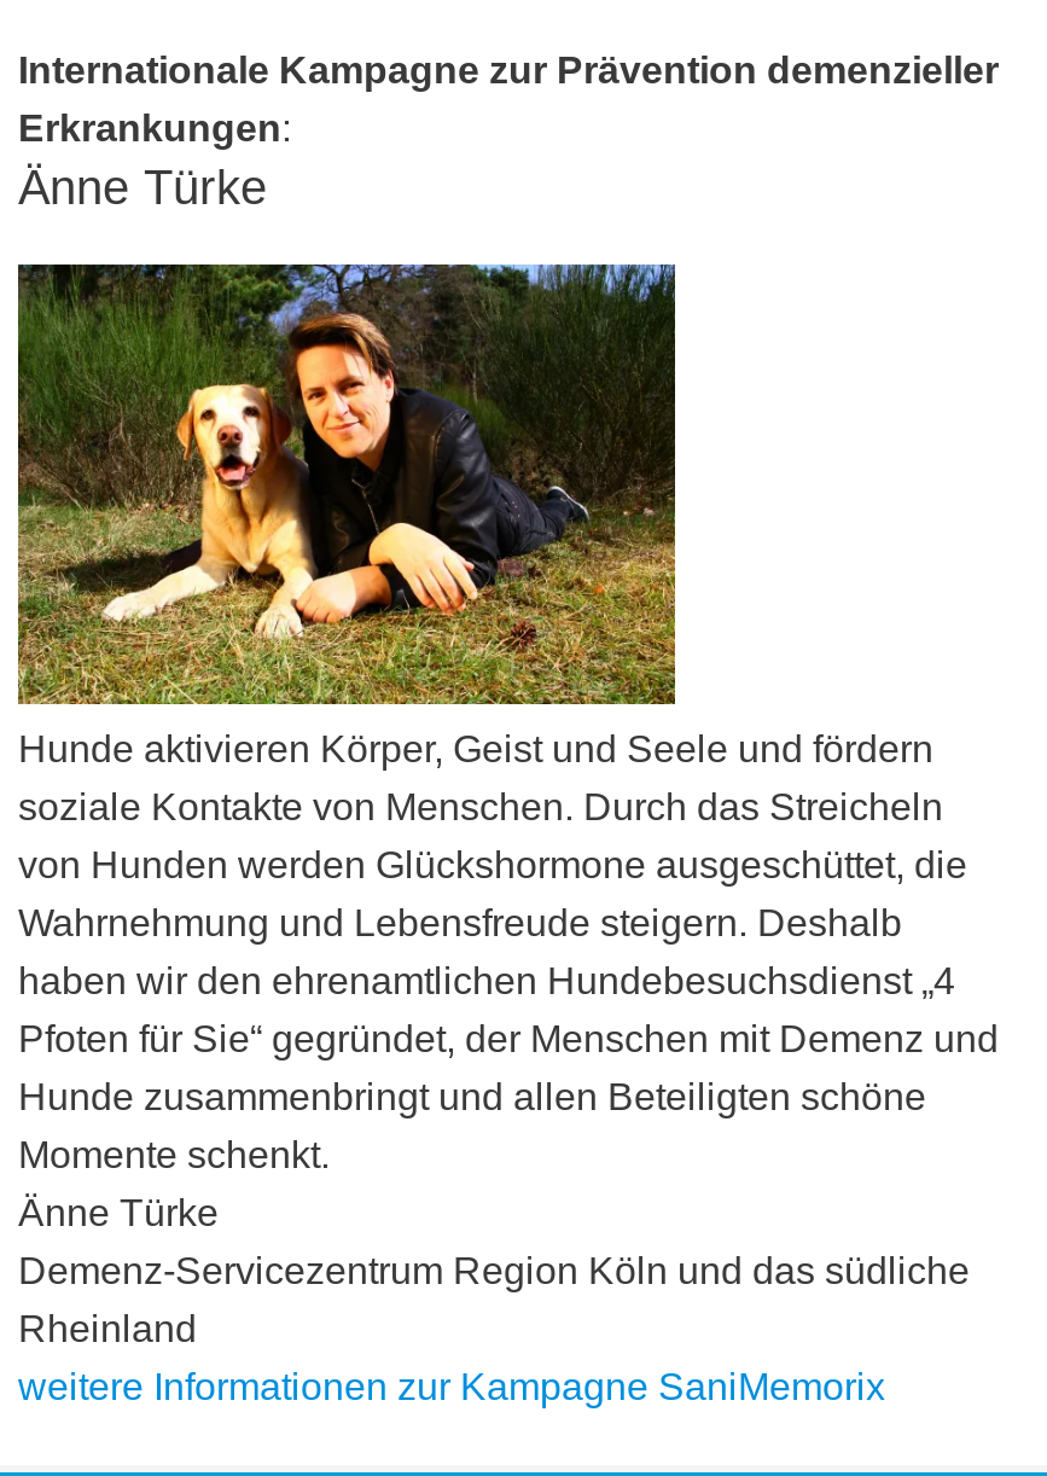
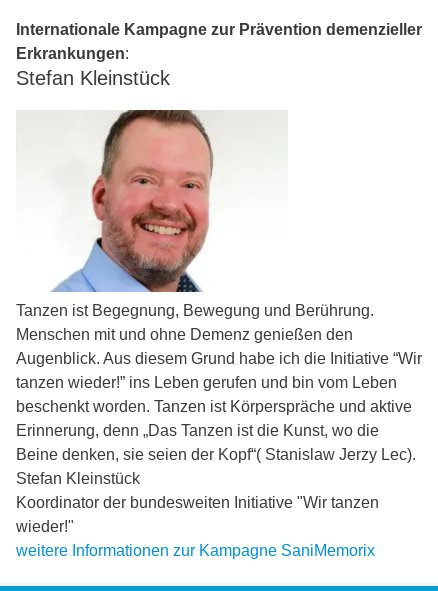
- Änne Türke
+ Stefan Kleinstück

- [image]
- Hunde aktivieren Körper, Geist und Seele und fördern
- soziale Kontakte von Menschen. Durch das Streicheln
- von Hunden werden Glückshormone ausgeschüttet, die
- Wahrnehmung und Lebensfreude steigern. Deshalb
- haben wir den ehrenamtlichen Hundebesuchsdienst „4
- Pfoten für Sie“ gegründet, der Menschen mit Demenz und
- Hunde zusammenbringt und allen Beteiligten schöne
- Momente schenkt.
- Änne Türke
- Demenz-Servicezentrum Region Köln und das südliche
- Rheinland
+ [image]
+ Tanzen ist Begegnung, Bewegung und Berührung.
+ Menschen mit und ohne Demenz genießen den
+ Augenblick. Aus diesem Grund habe ich die Initiative “Wir
+ tanzen wieder!” ins Leben gerufen und bin vom Leben
+ beschenkt worden. Tanzen ist Körperspräche und aktive
+ Erinnerung, denn „Das Tanzen ist die Kunst, wo die
+ Beine denken, sie seien der Kopf“( Stanislaw Jerzy Lec).
+ Stefan Kleinstück
+ Koordinator der bundesweiten Initiative "Wir tanzen
+ wieder!"
